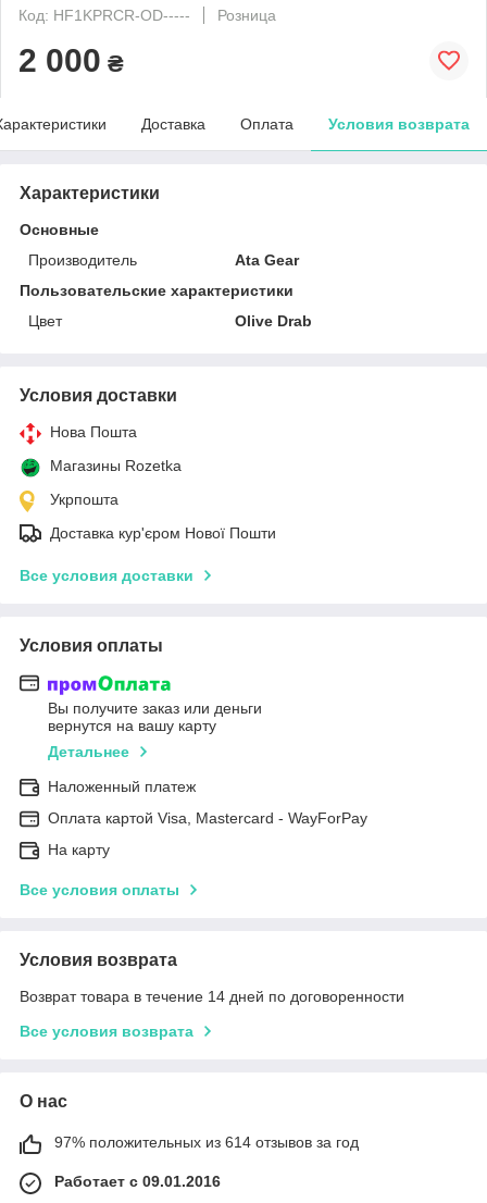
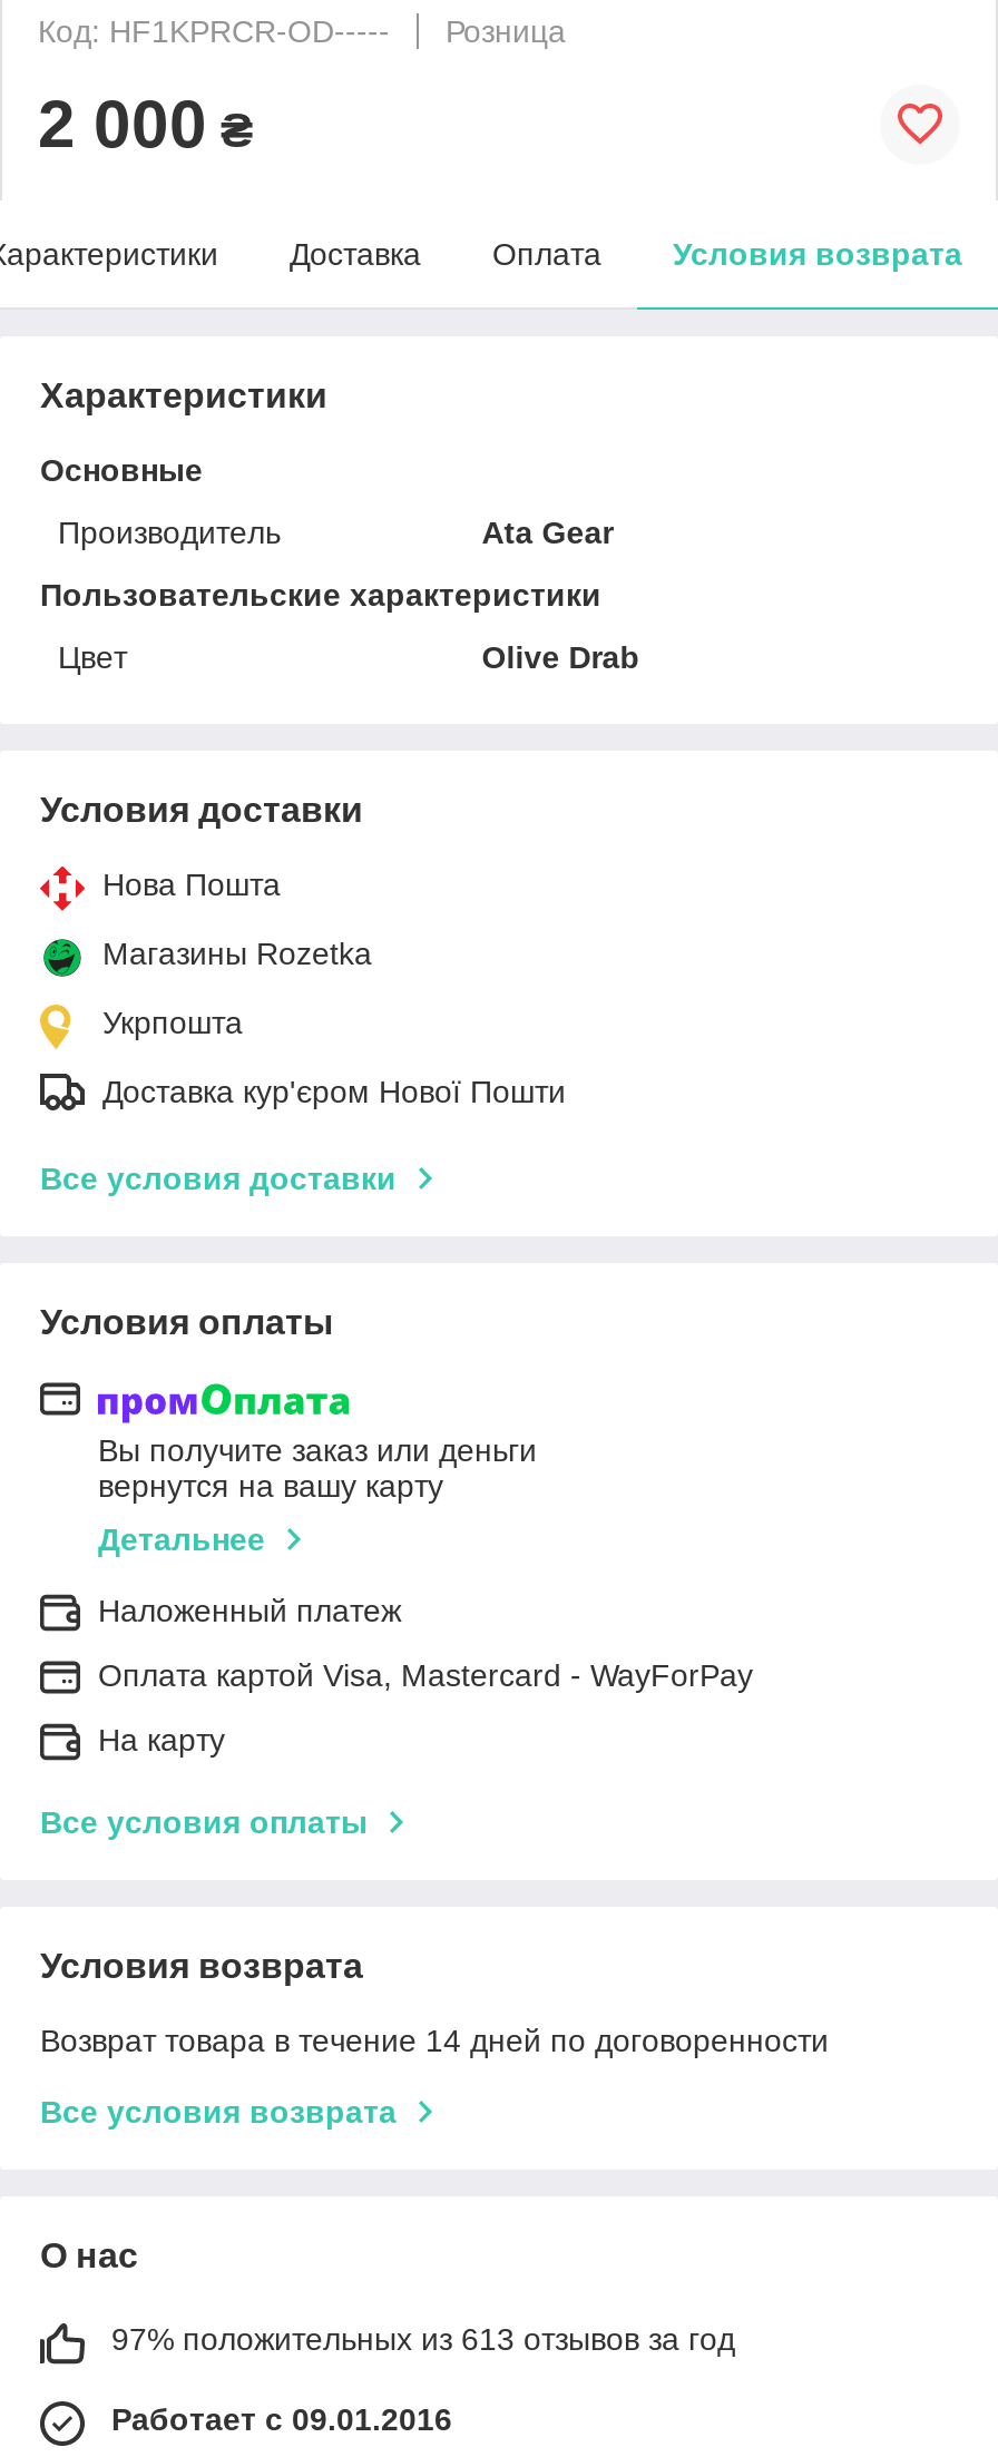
- 97% положительных из 614 отзывов за год
+ 97% положительных из 613 отзывов за год
